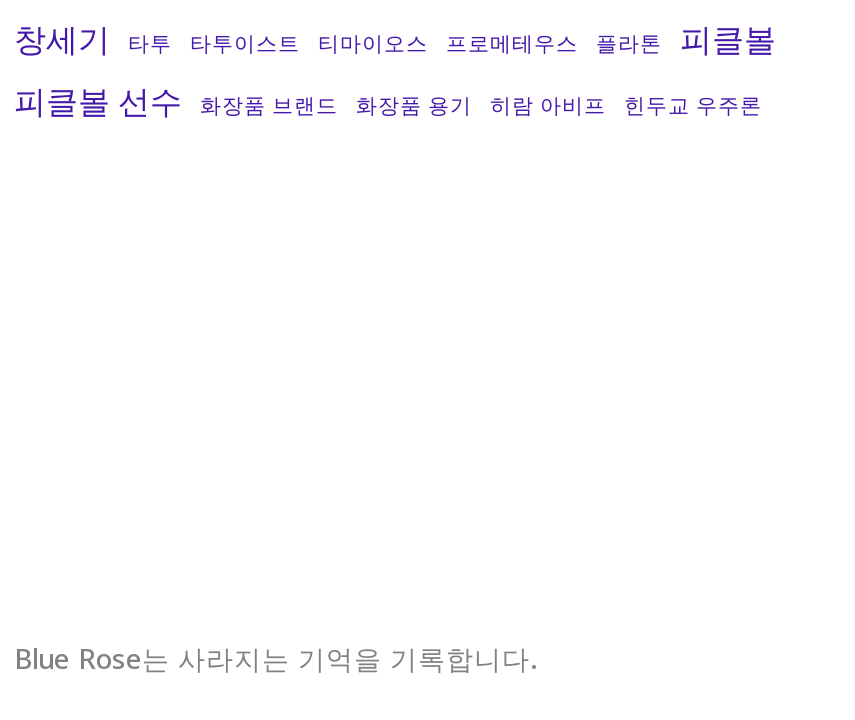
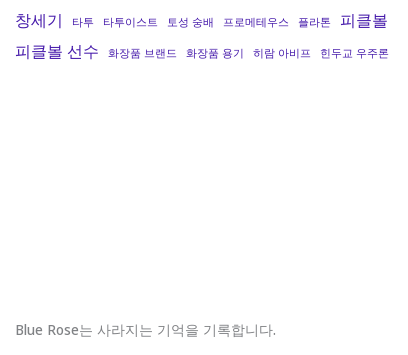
- 티마이오스
+ 토성 숭배
